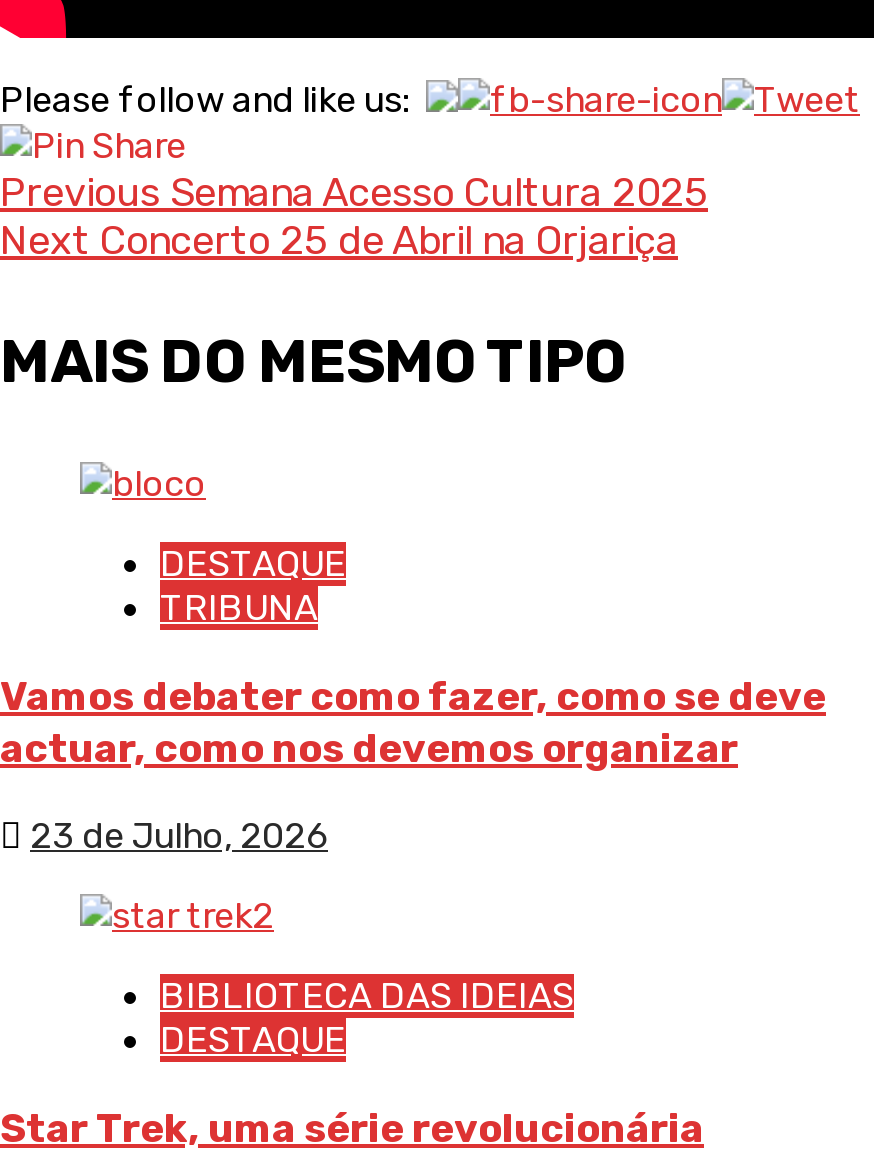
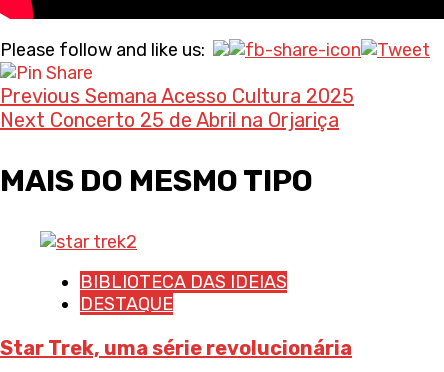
- DESTAQUE
- TRIBUNA
- Vamos debater como fazer, como se deve
- actuar, como nos devemos organizar
- 23 de Julho, 2026
